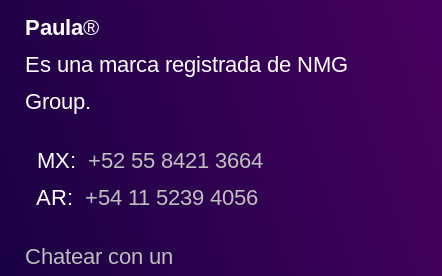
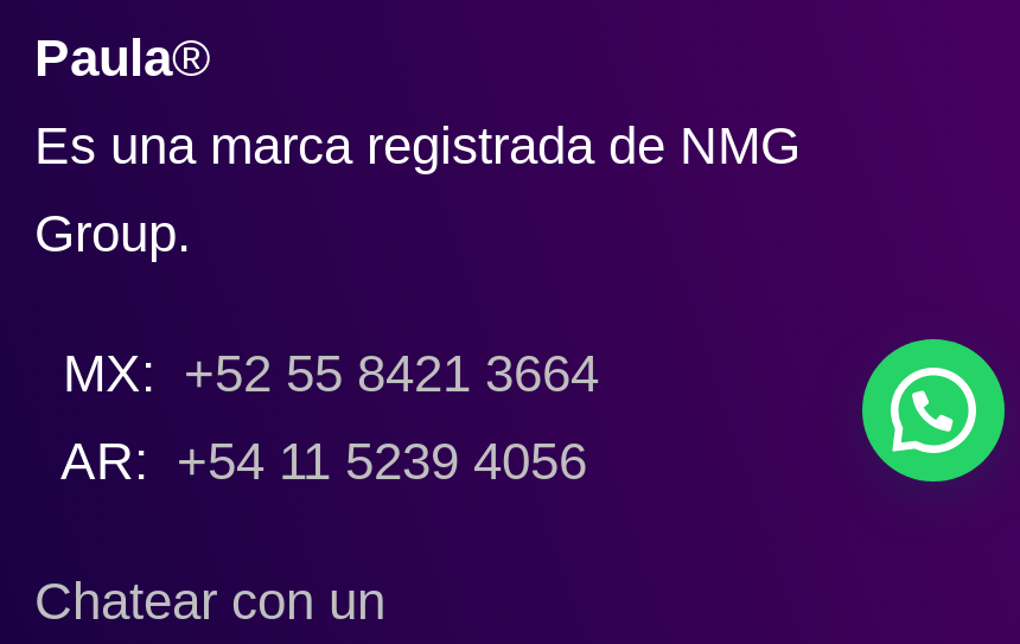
+ [image]
